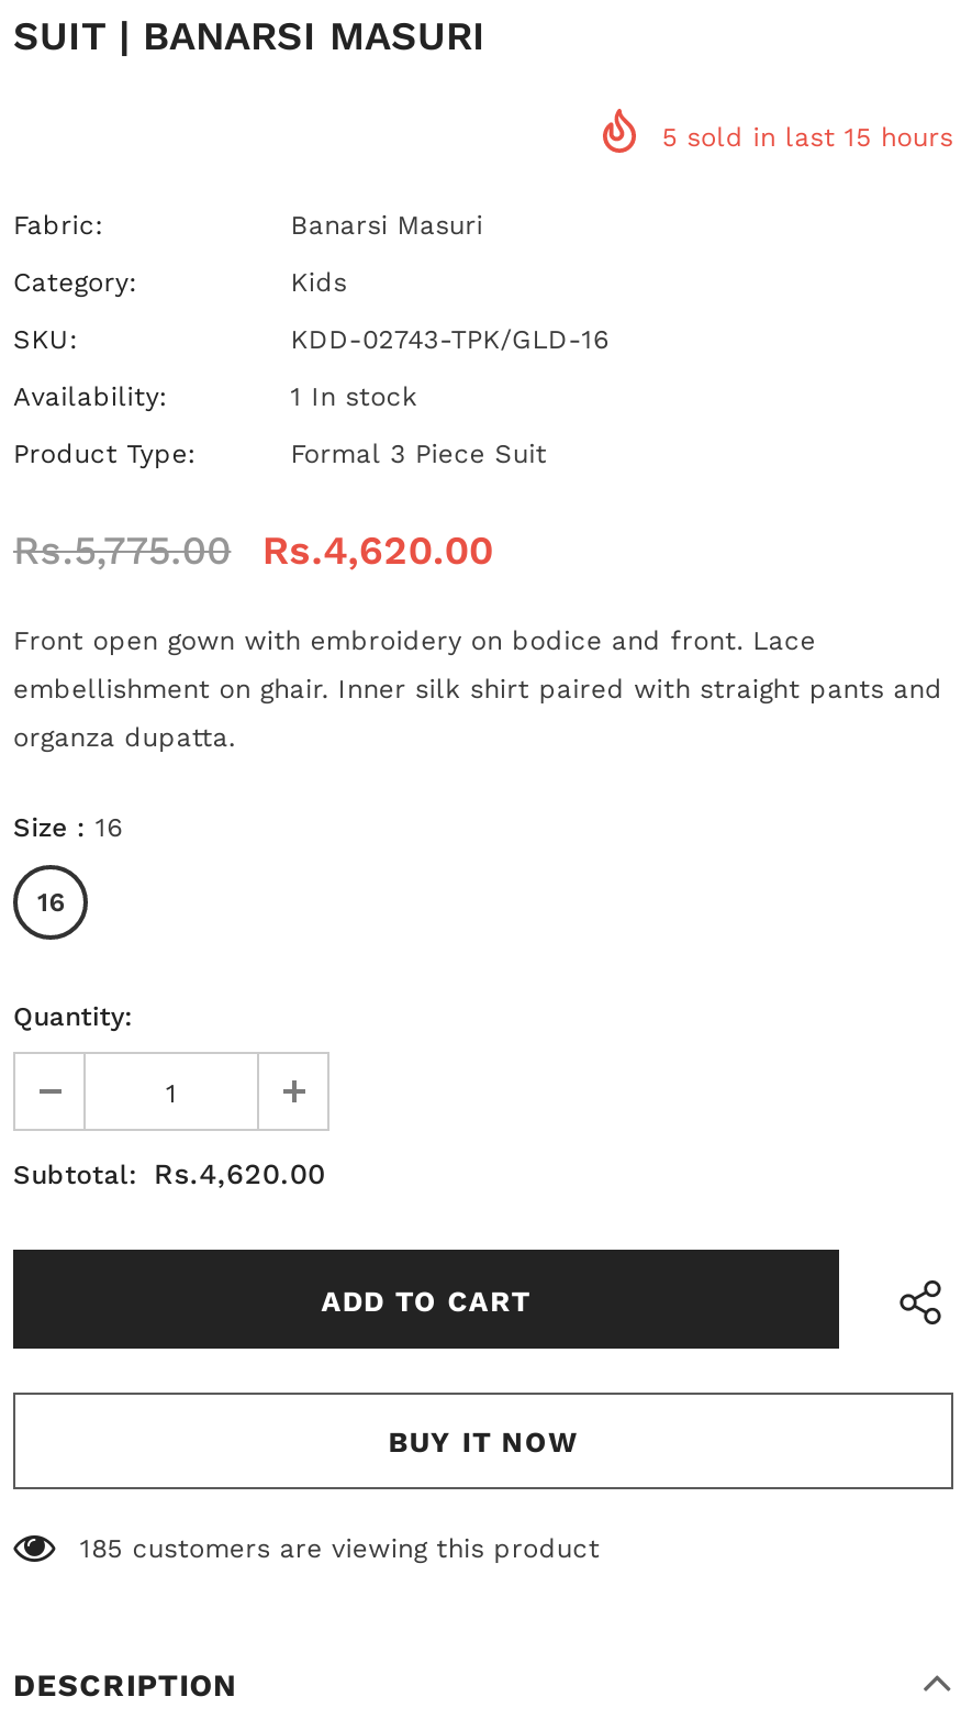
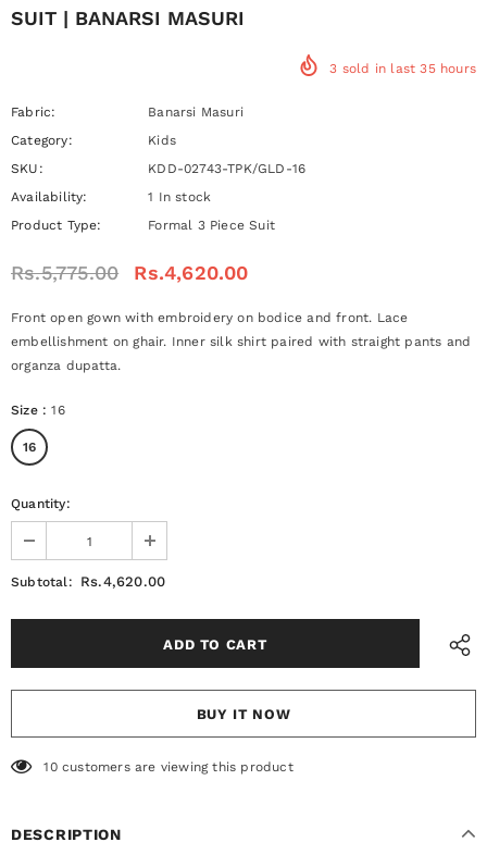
- 5 sold in last 15 hours
+ 3 sold in last 35 hours

- 185 customers are viewing this product
+ 10 customers are viewing this product
